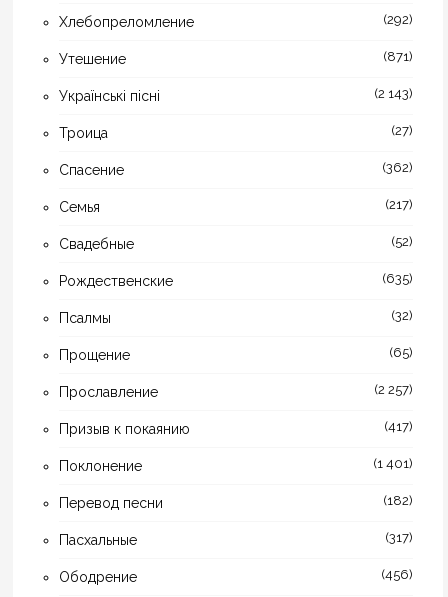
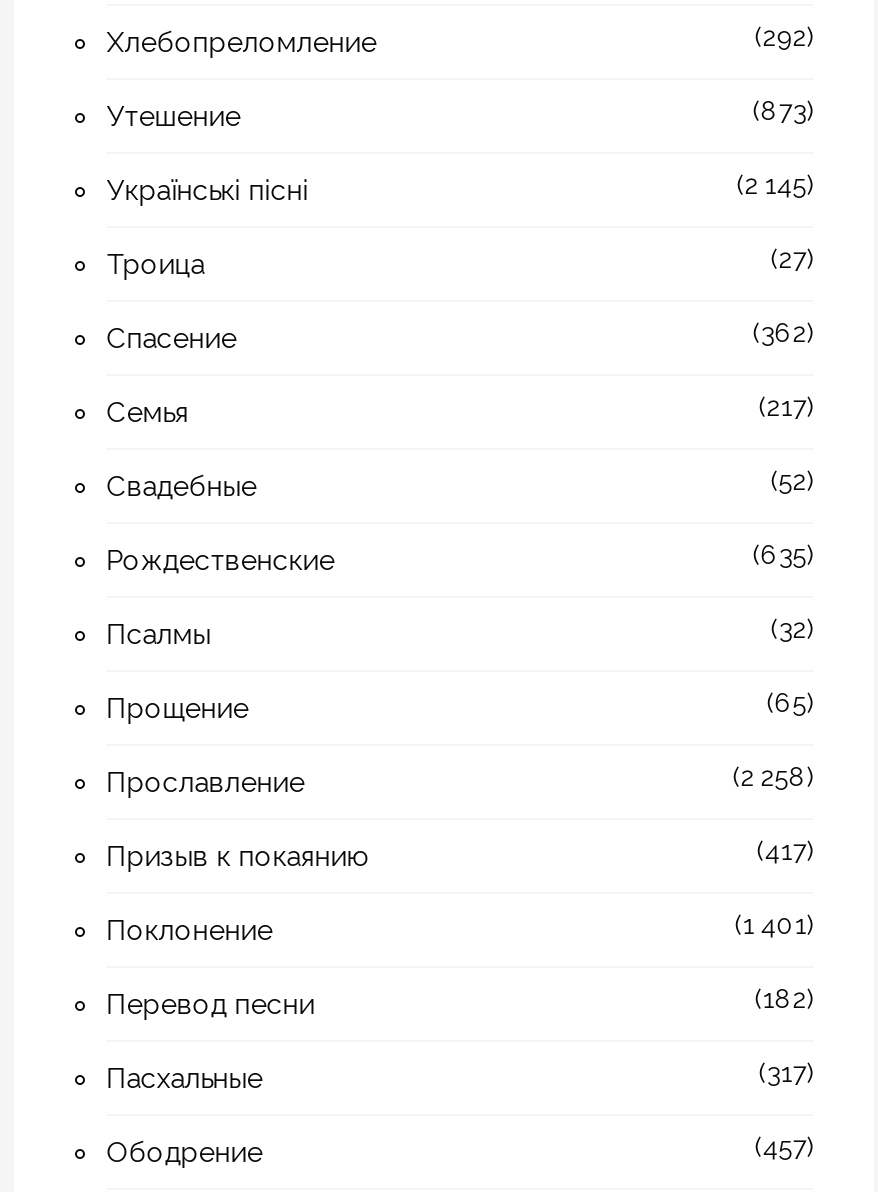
- (871)
+ (873)

- (2 143)
+ (2 145)

- (2 257)
+ (2 258)

- (456)
+ (457)
